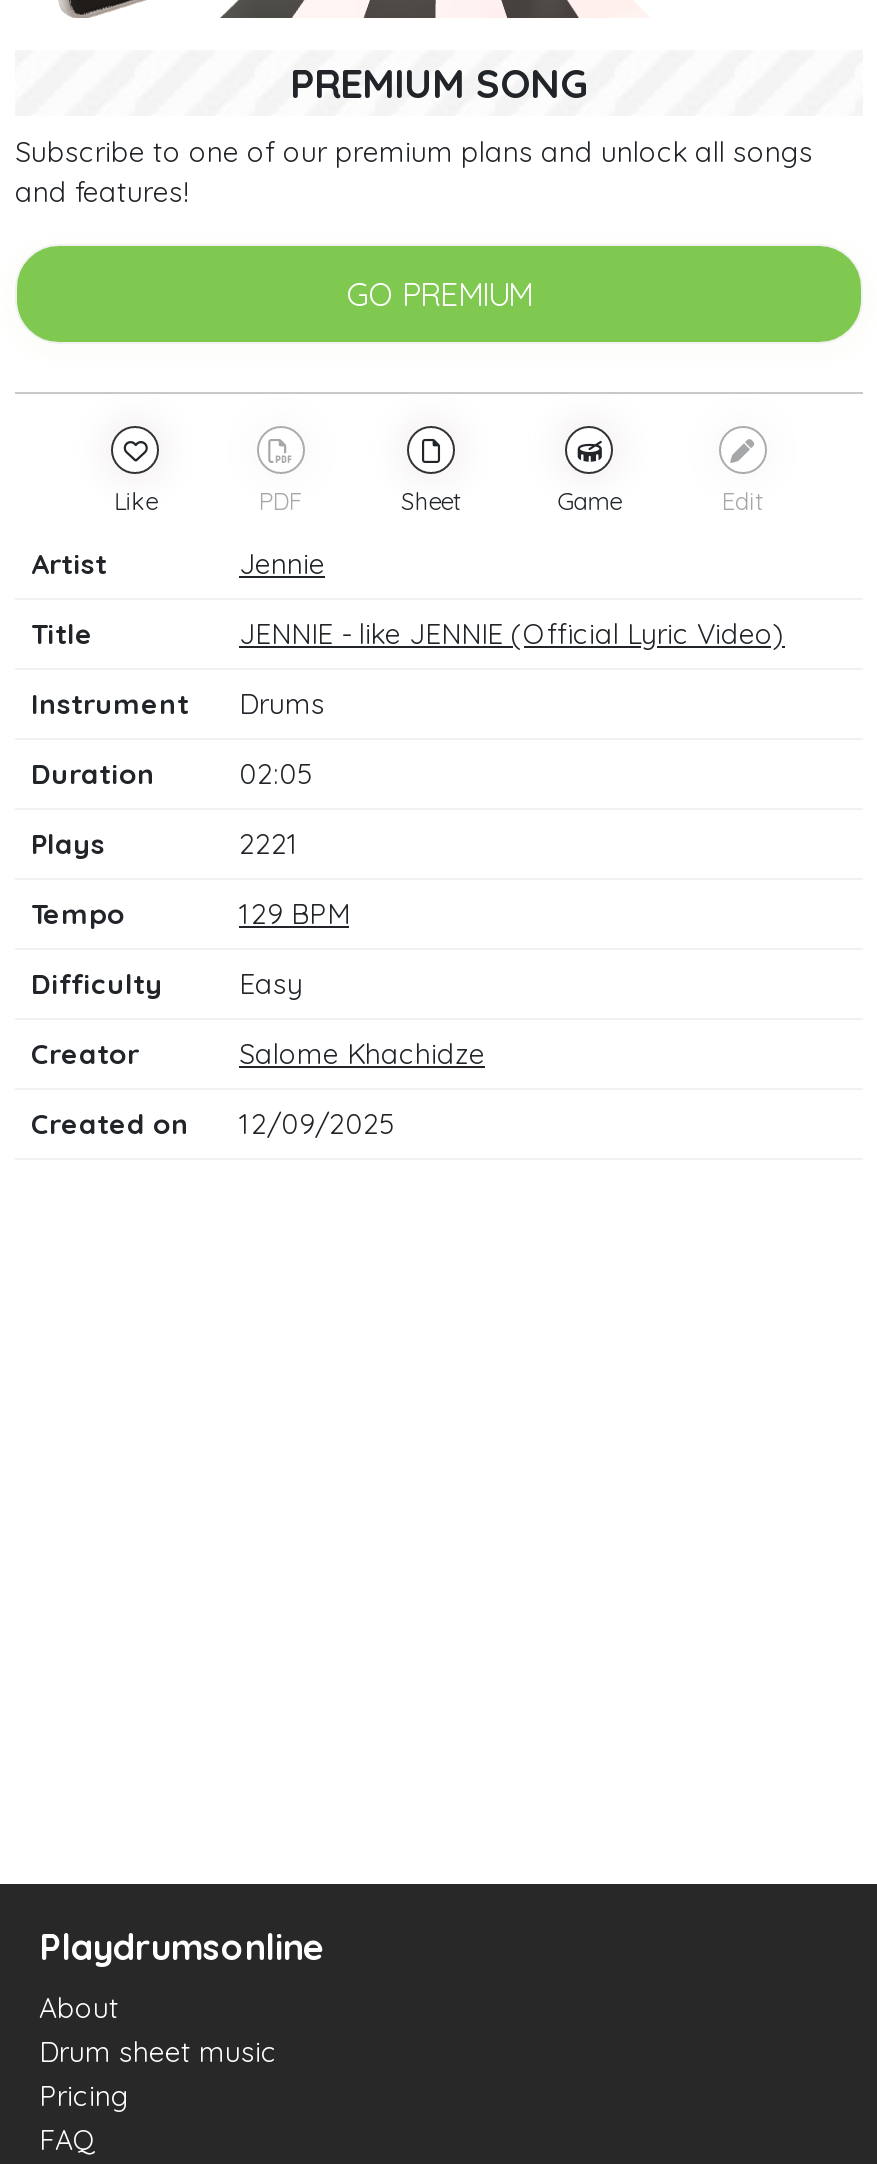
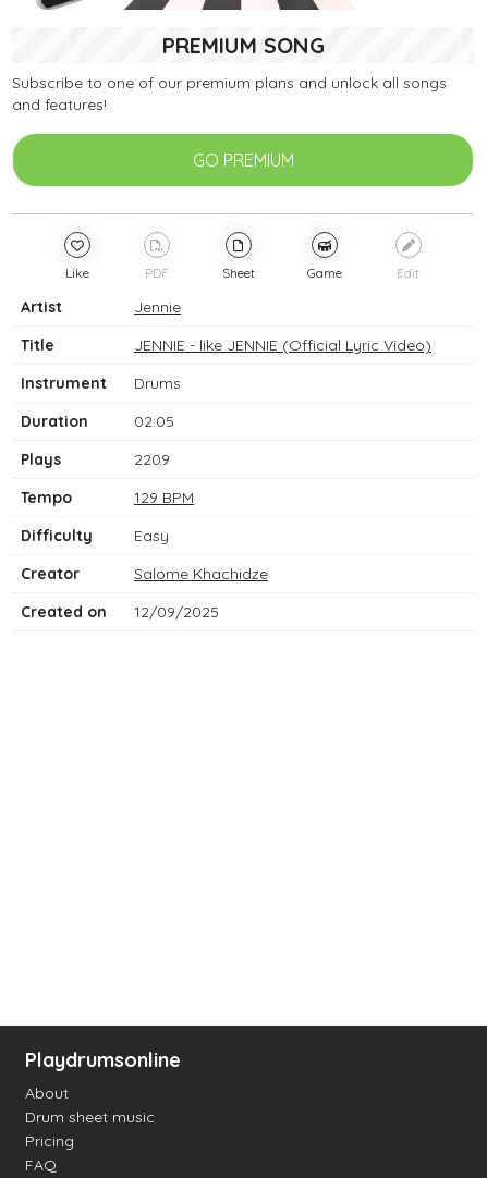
- 2221
+ 2209
